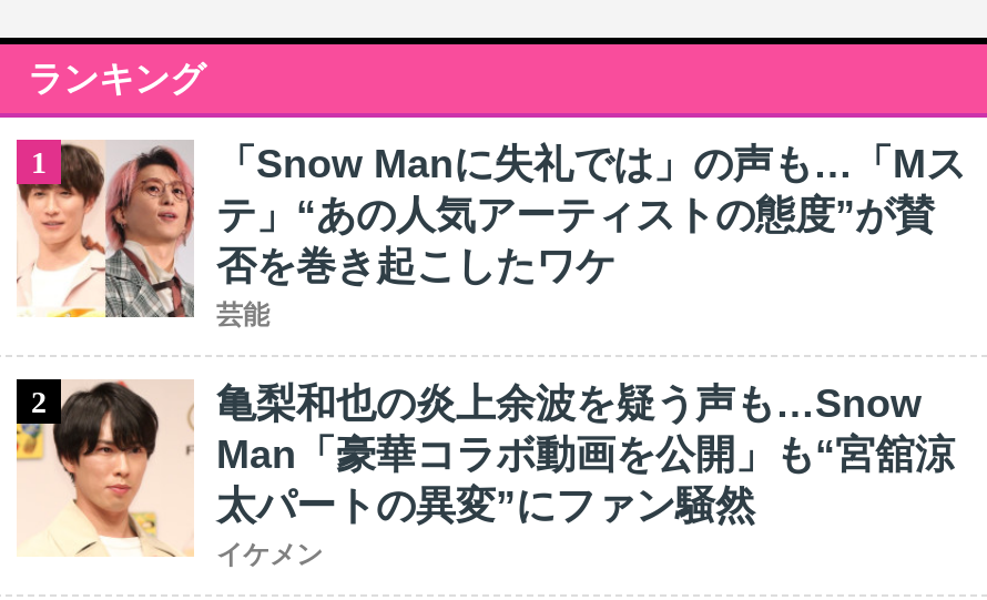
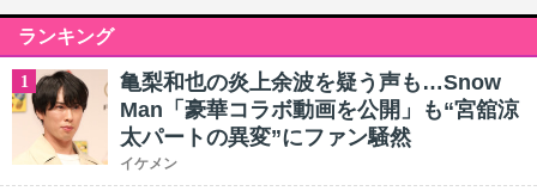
- [image]
- 「Snow Manに失礼では」の声も…「Mス
- テ」“あの人気アーティストの態度”が賛
- 否を巻き起こしたワケ
- 芸能
- 2
